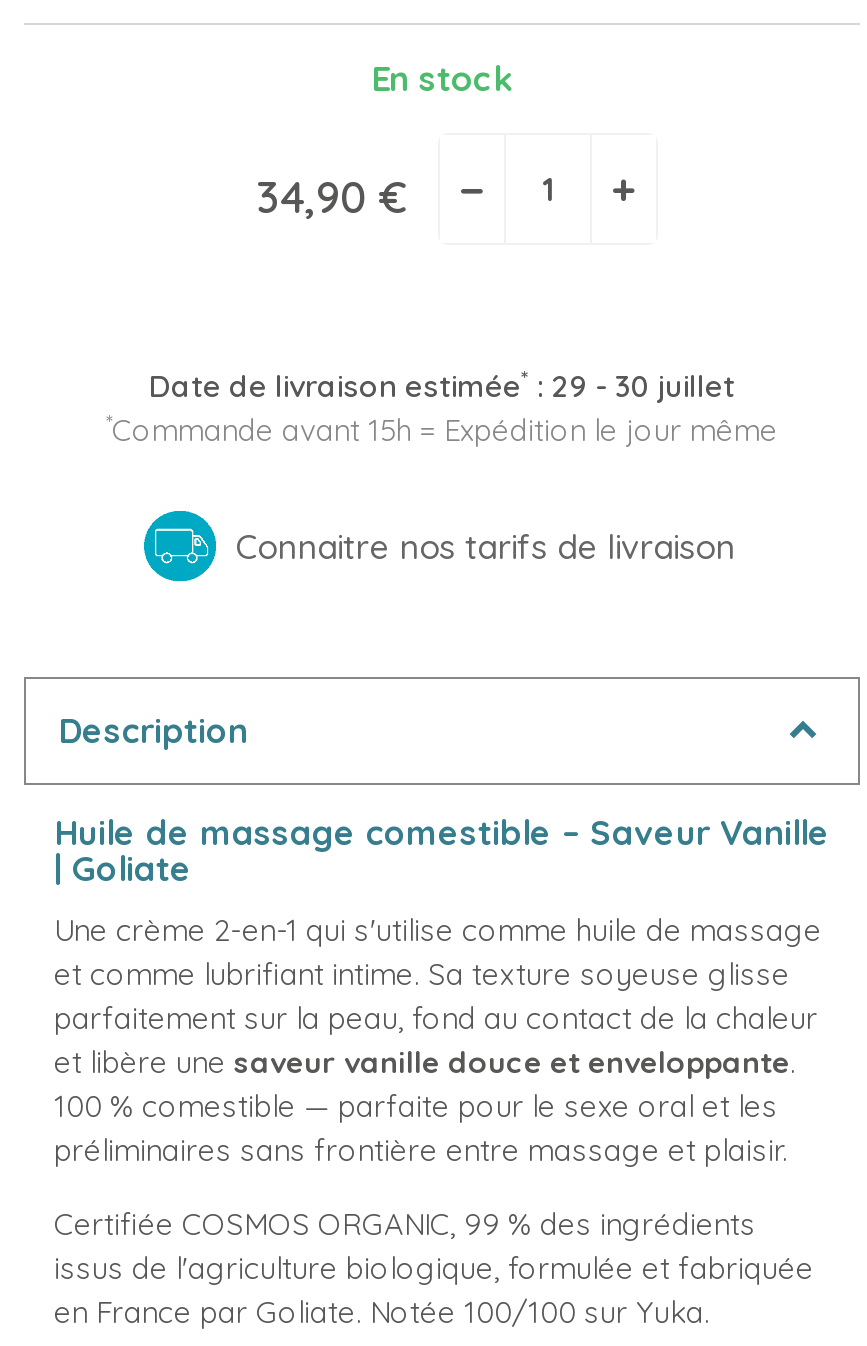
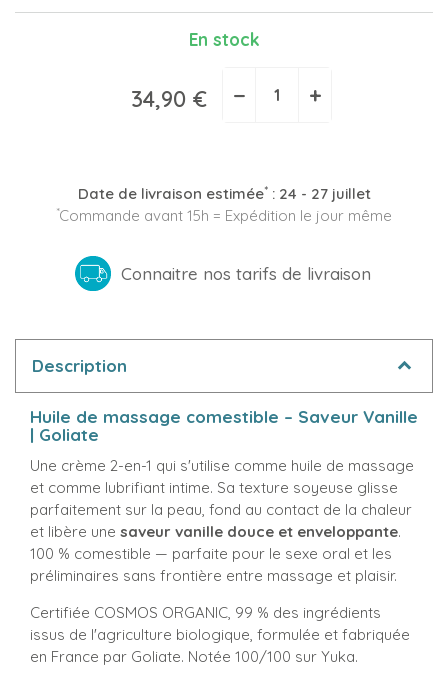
- Date de livraison estimée *: 29 - 30 juillet
+ Date de livraison estimée *: 24 - 27 juillet
